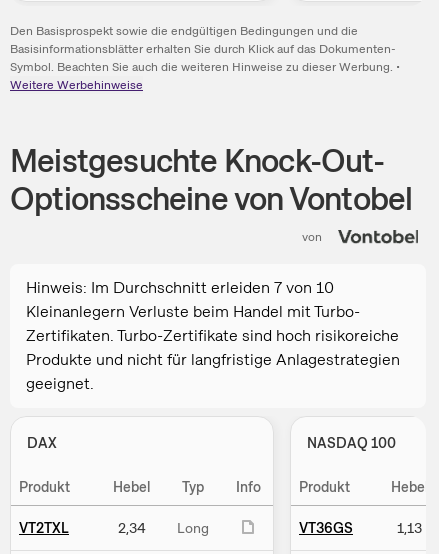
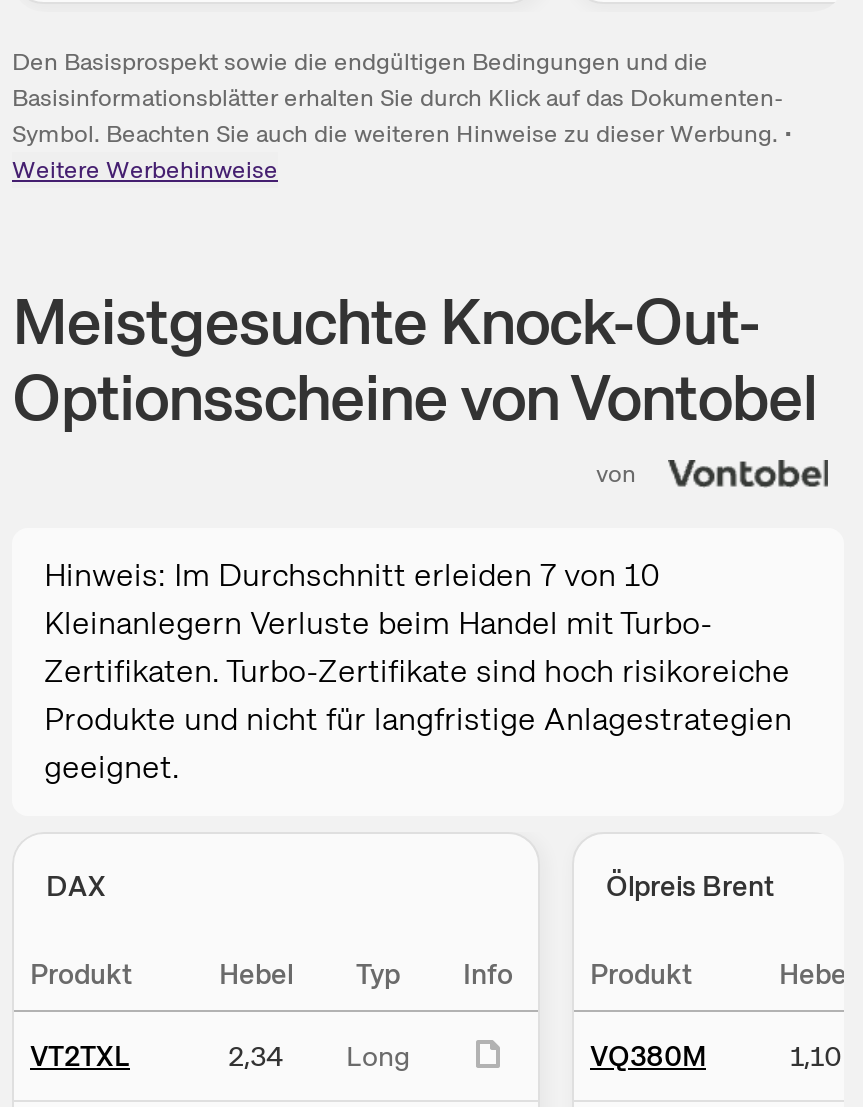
- NASDAQ 100
+ Ölpreis Brent

- VT36GS
- 1,13
+ VQ380M
+ 1,10
